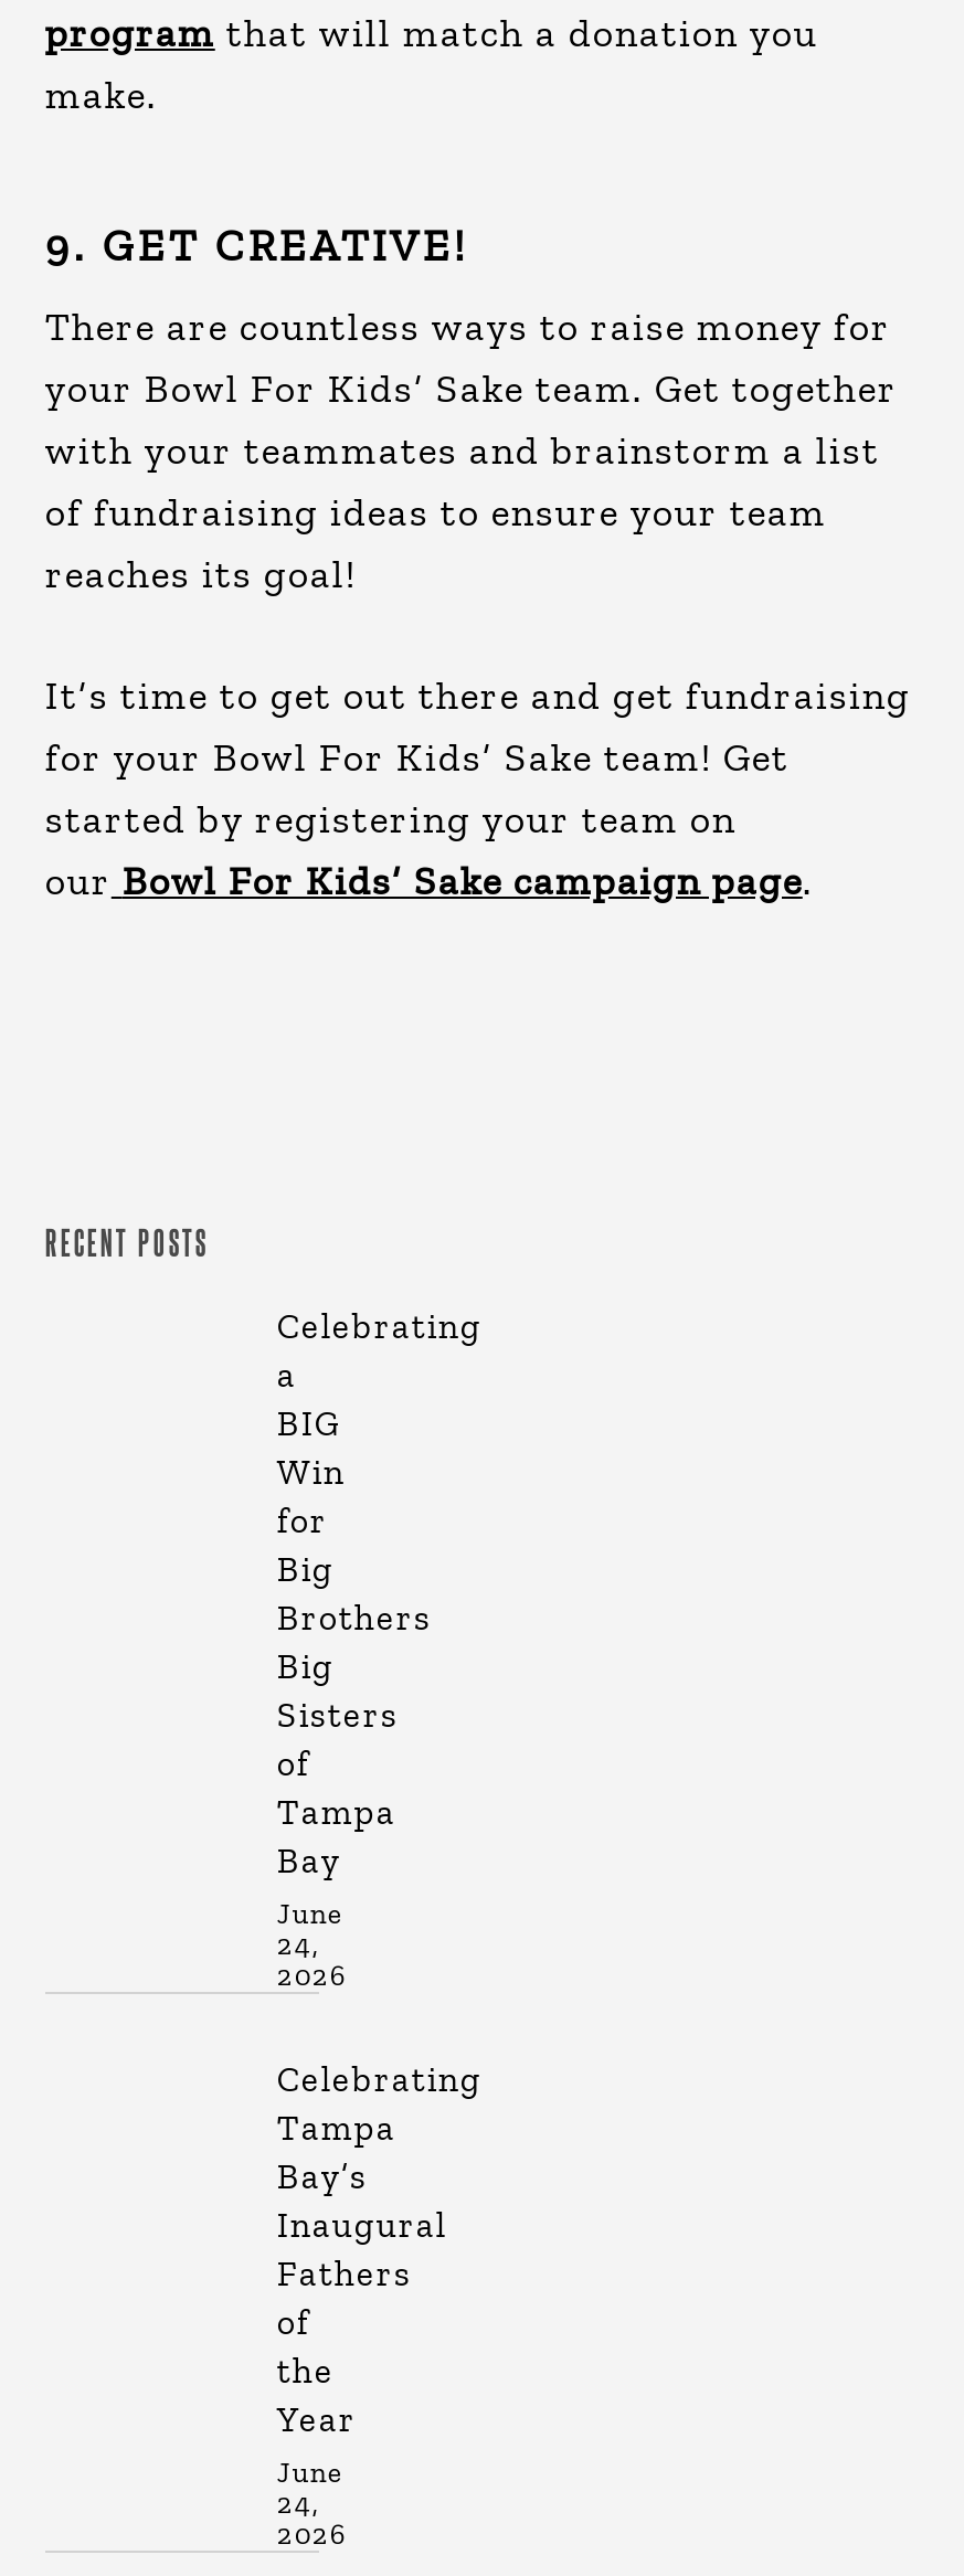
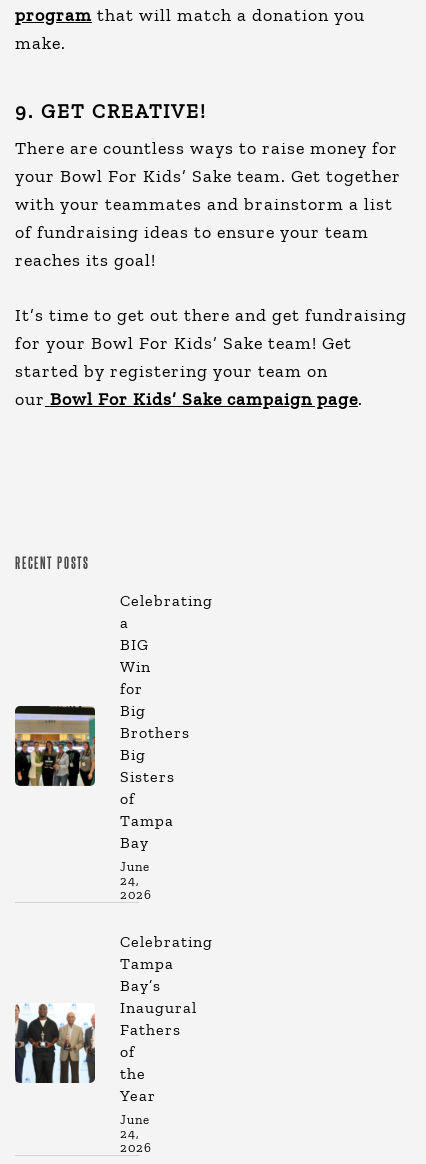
+ [image]

+ [image]
